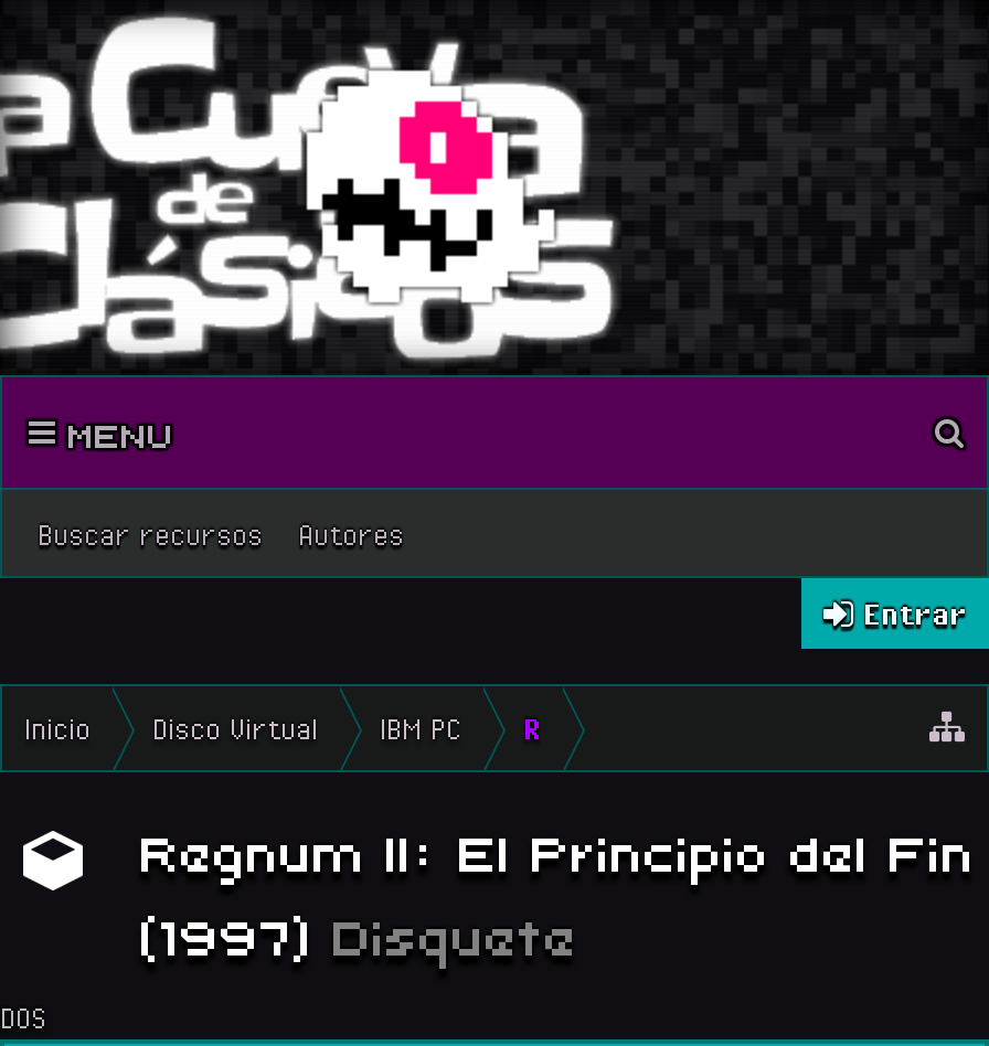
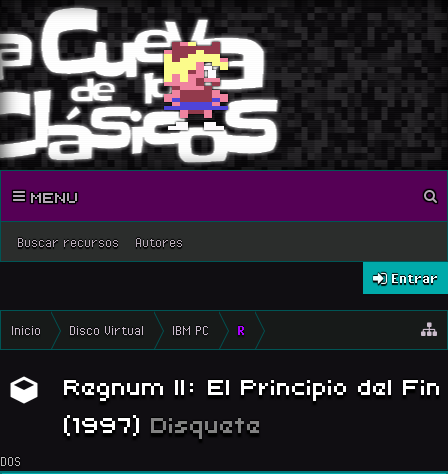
- [image]
+ [image]
